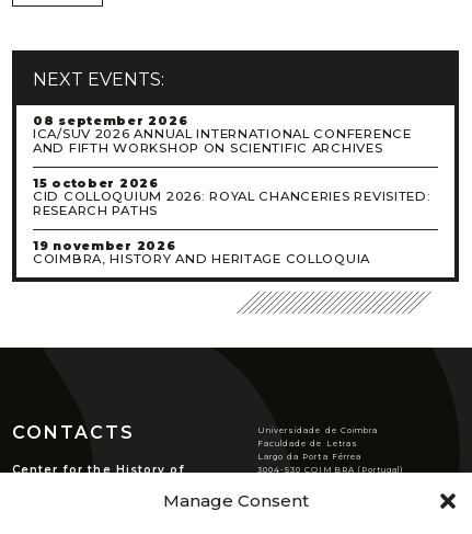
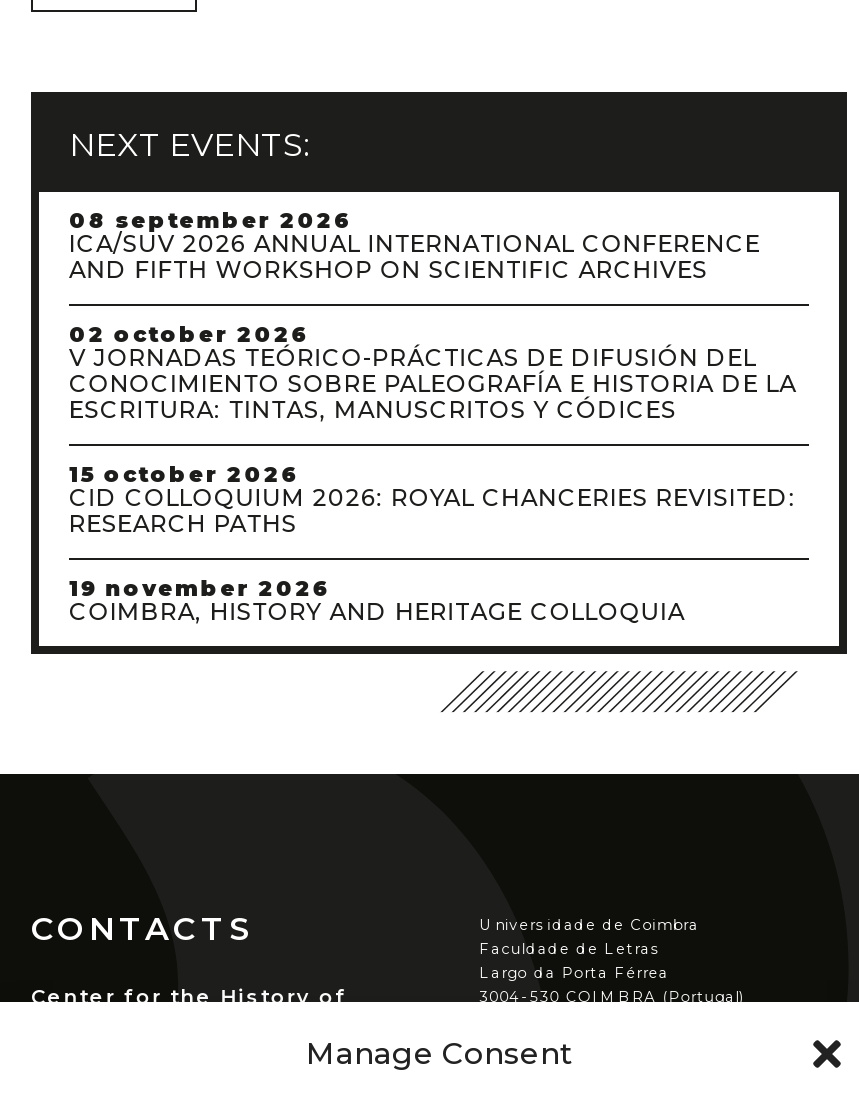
+ 02 october 2026
+ V JORNADAS TEÓRICO-PRÁCTICAS DE DIFUSIÓN DEL
+ CONOCIMIENTO SOBRE PALEOGRAFÍA E HISTORIA DE LA
+ ESCRITURA: TINTAS, MANUSCRITOS Y CÓDICES
